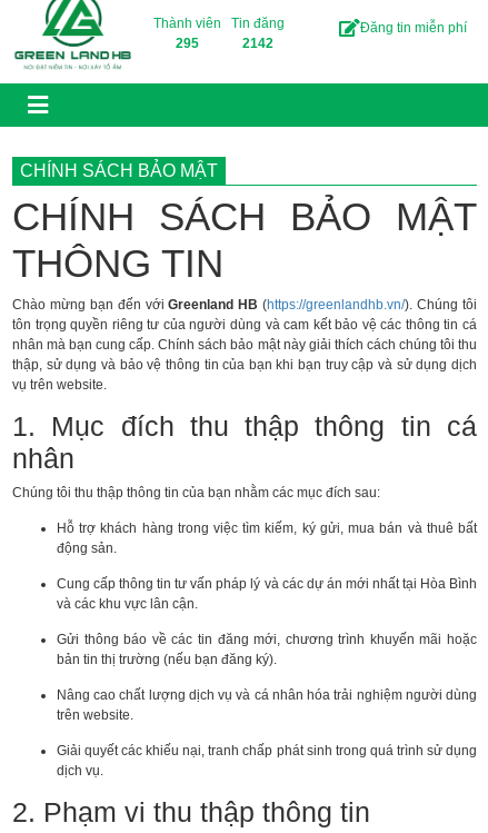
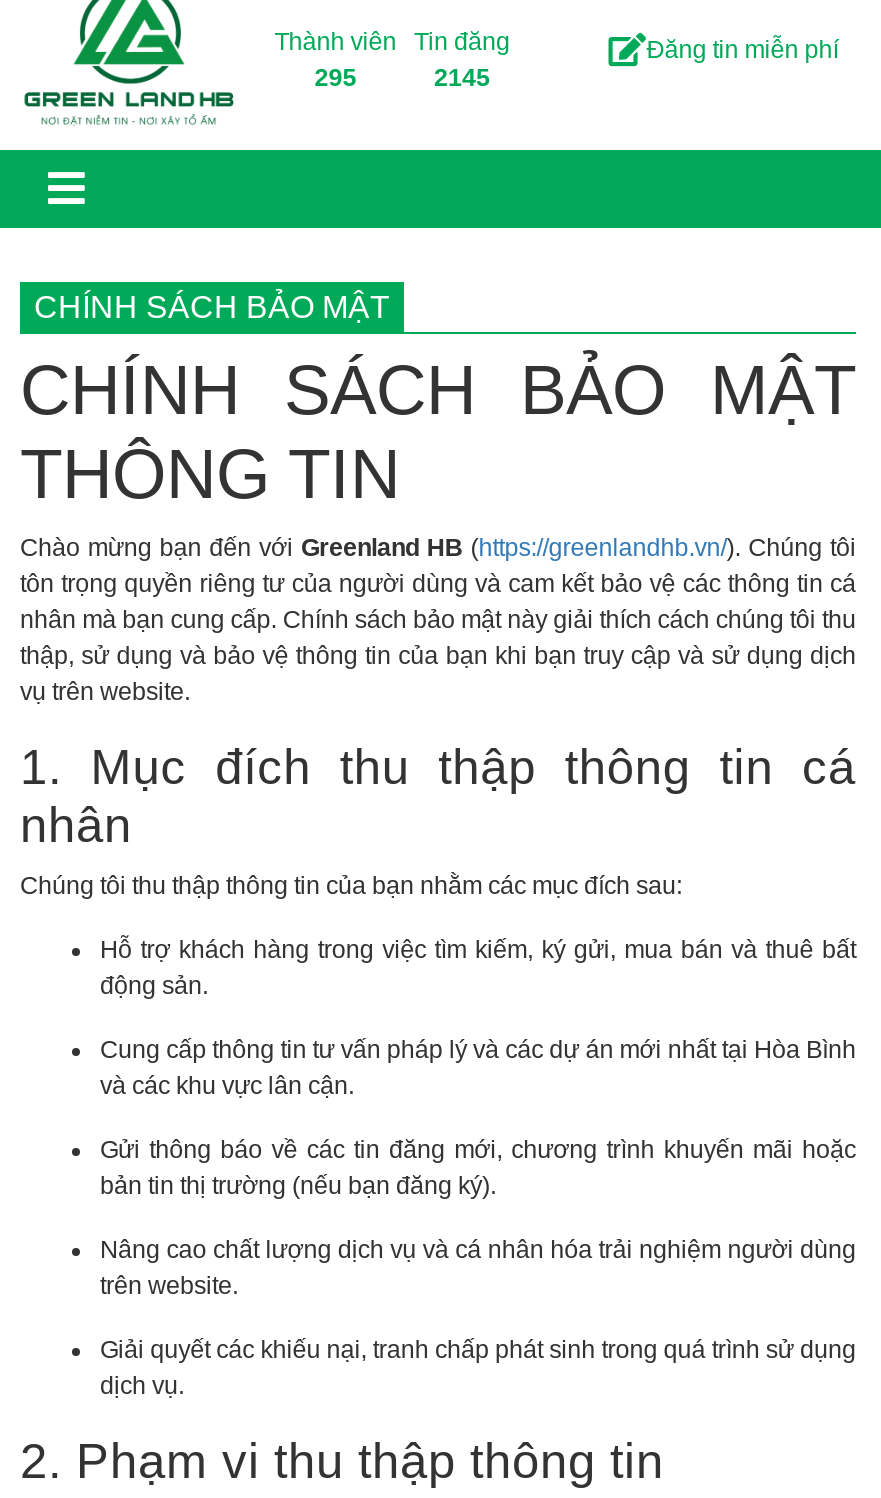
- 2142
+ 2145
